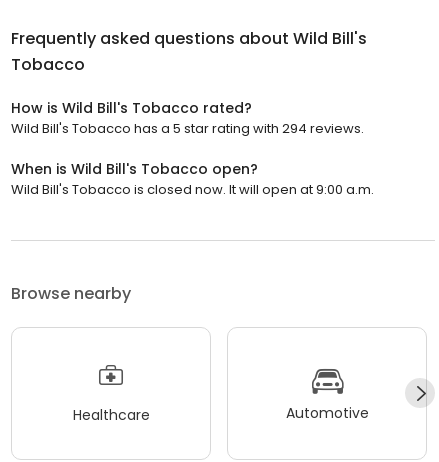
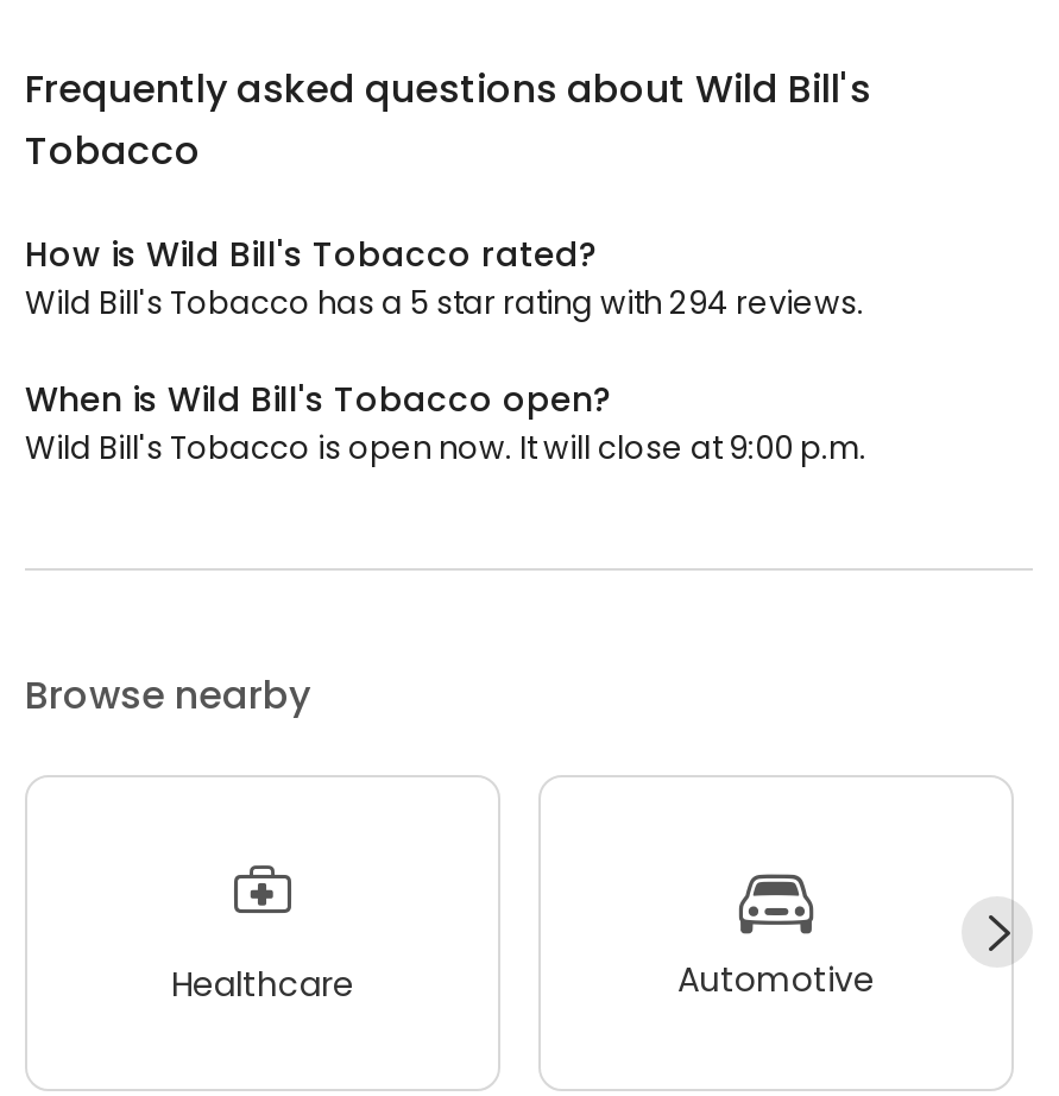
- Wild Bill's Tobacco is closed now. It will open at 9:00 a.m.
+ Wild Bill's Tobacco is open now. It will close at 9:00 p.m.
